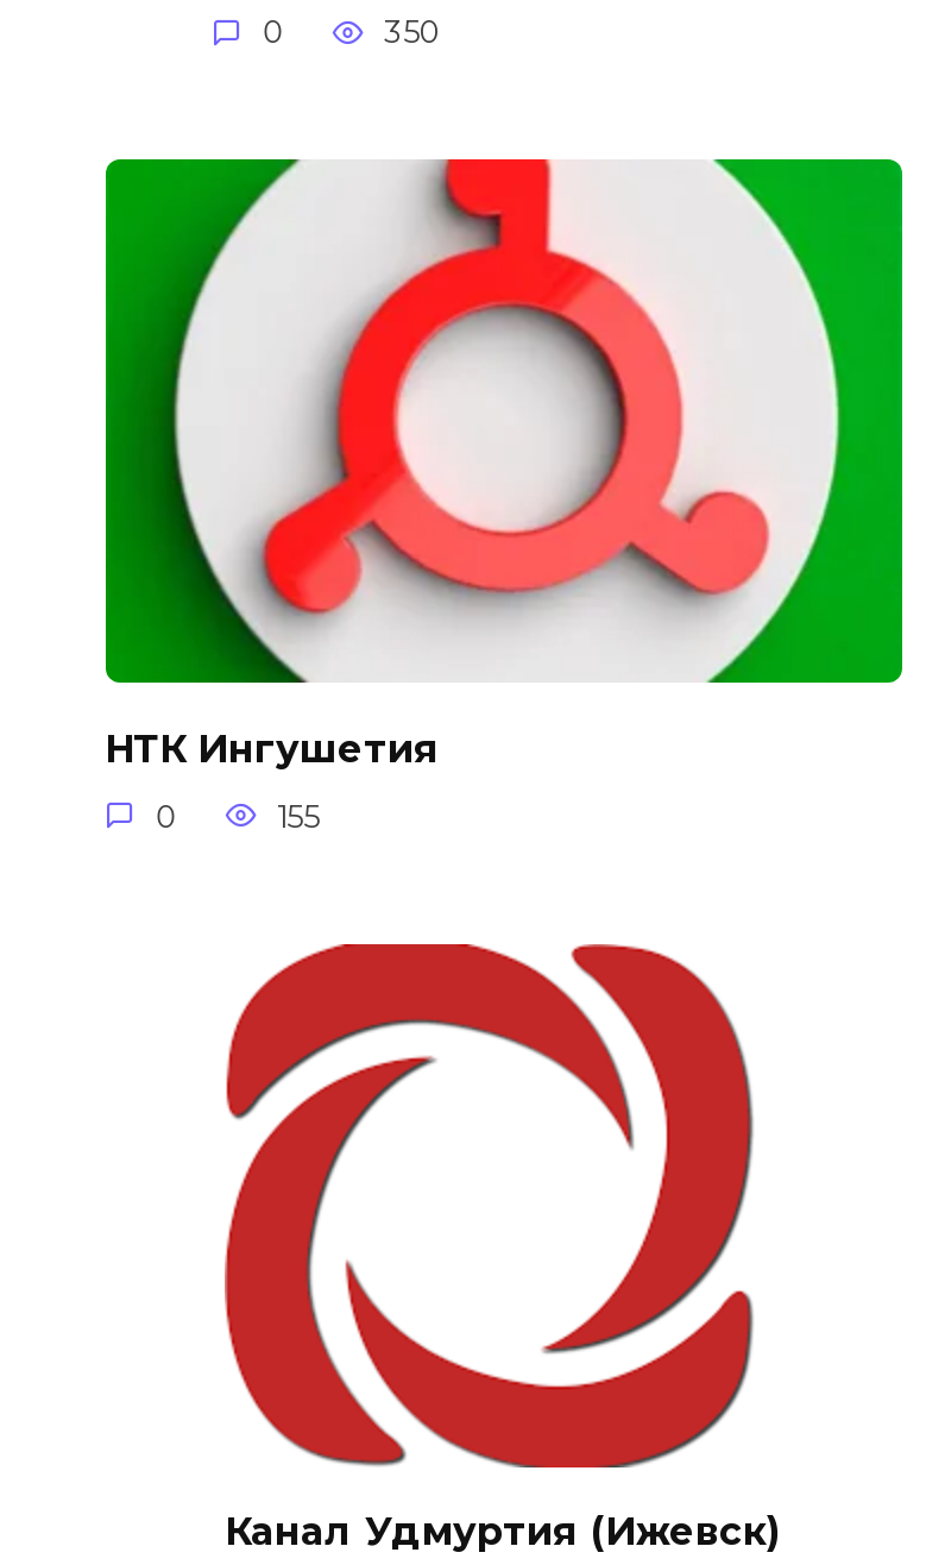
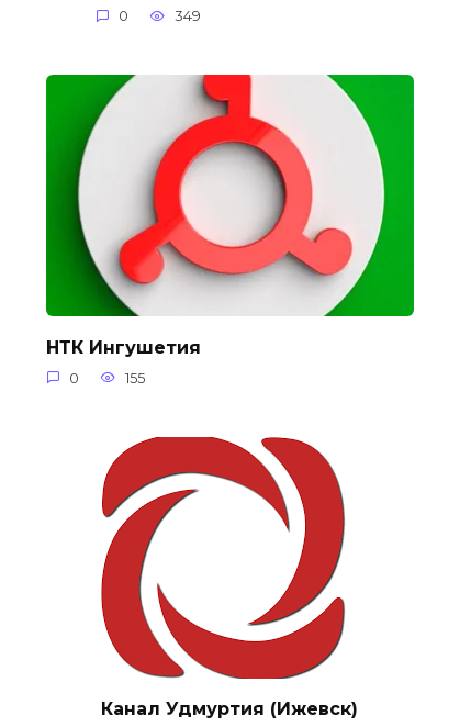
- 350
+ 349
